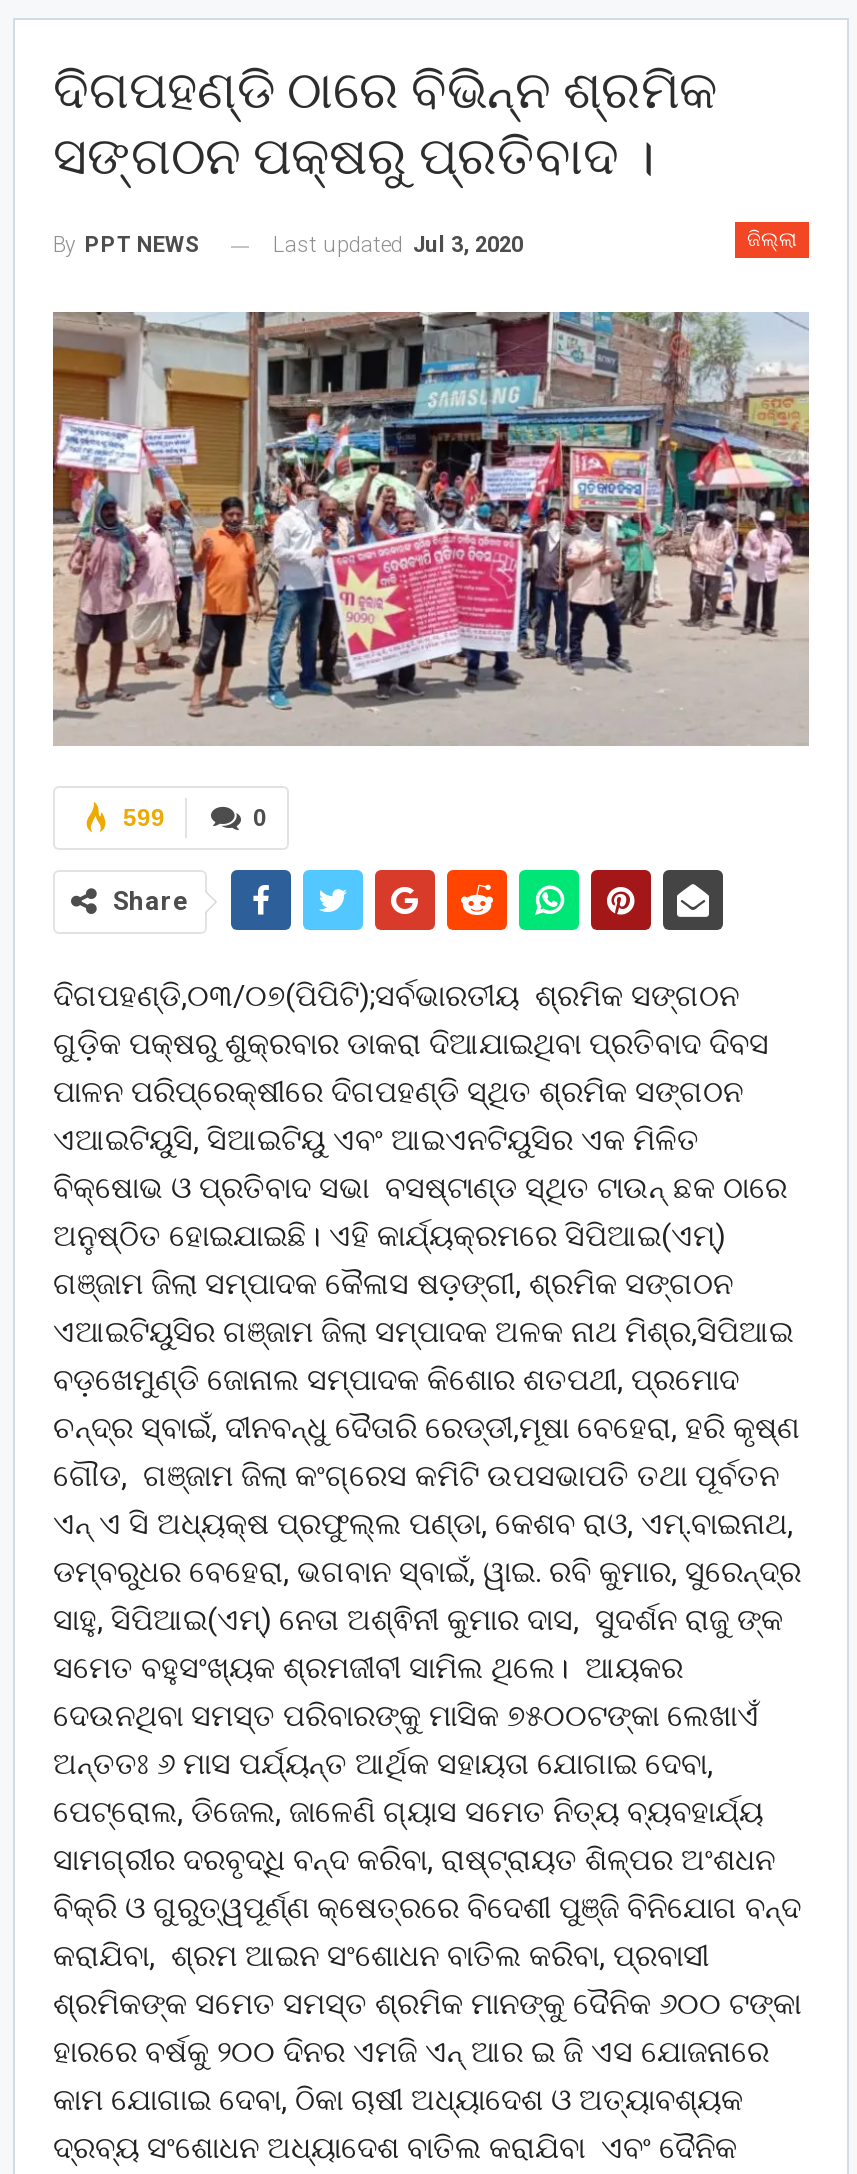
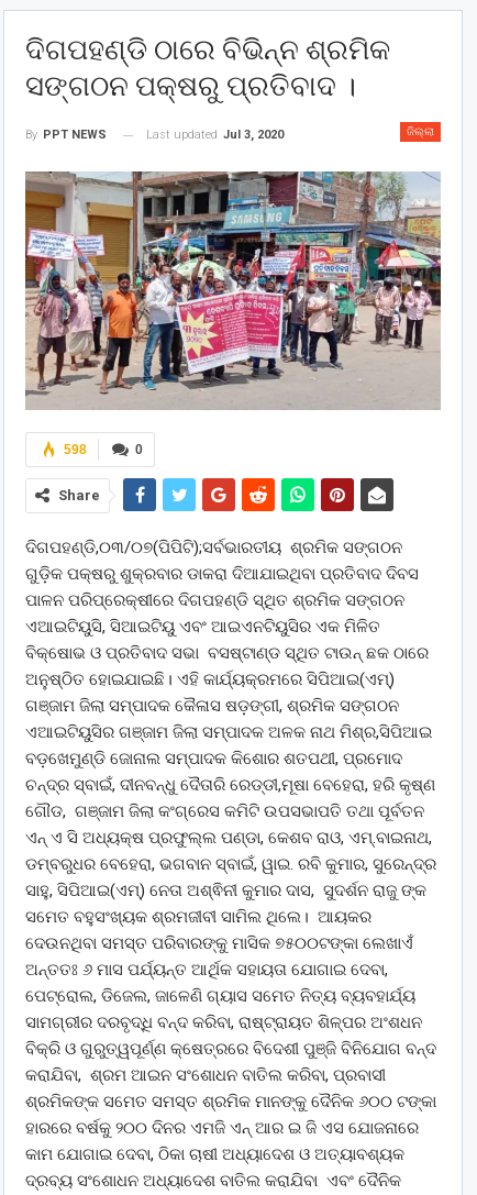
- 599
+ 598
